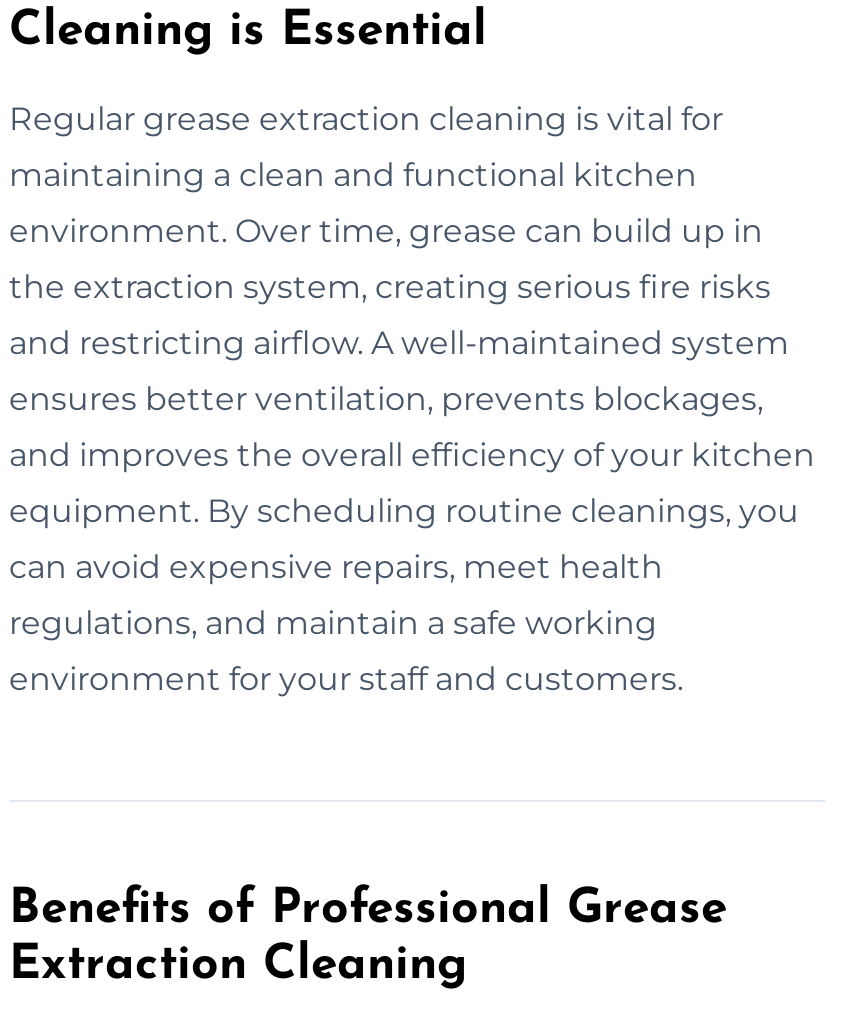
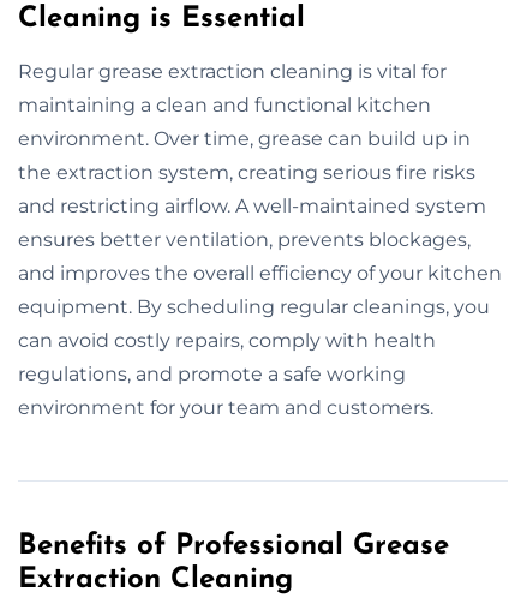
- equipment. By scheduling routine cleanings, you
+ equipment. By scheduling regular cleanings, you

- can avoid expensive repairs, meet health
+ can avoid costly repairs, comply with health

- regulations, and maintain a safe working
+ regulations, and promote a safe working

- environment for your staff and customers.
+ environment for your team and customers.
